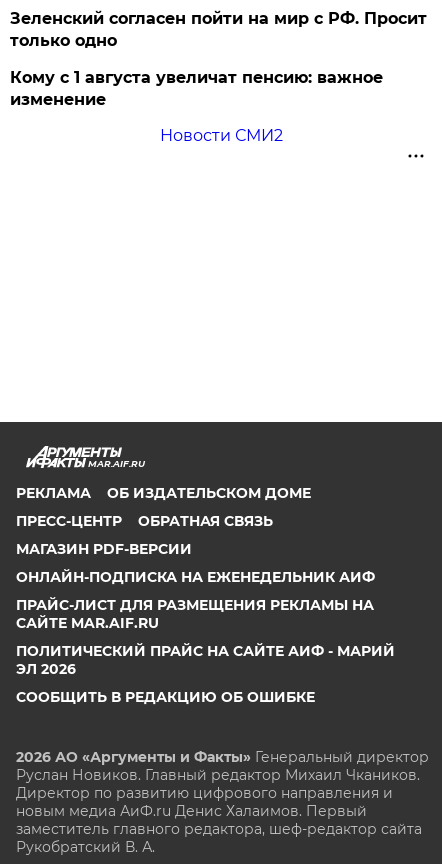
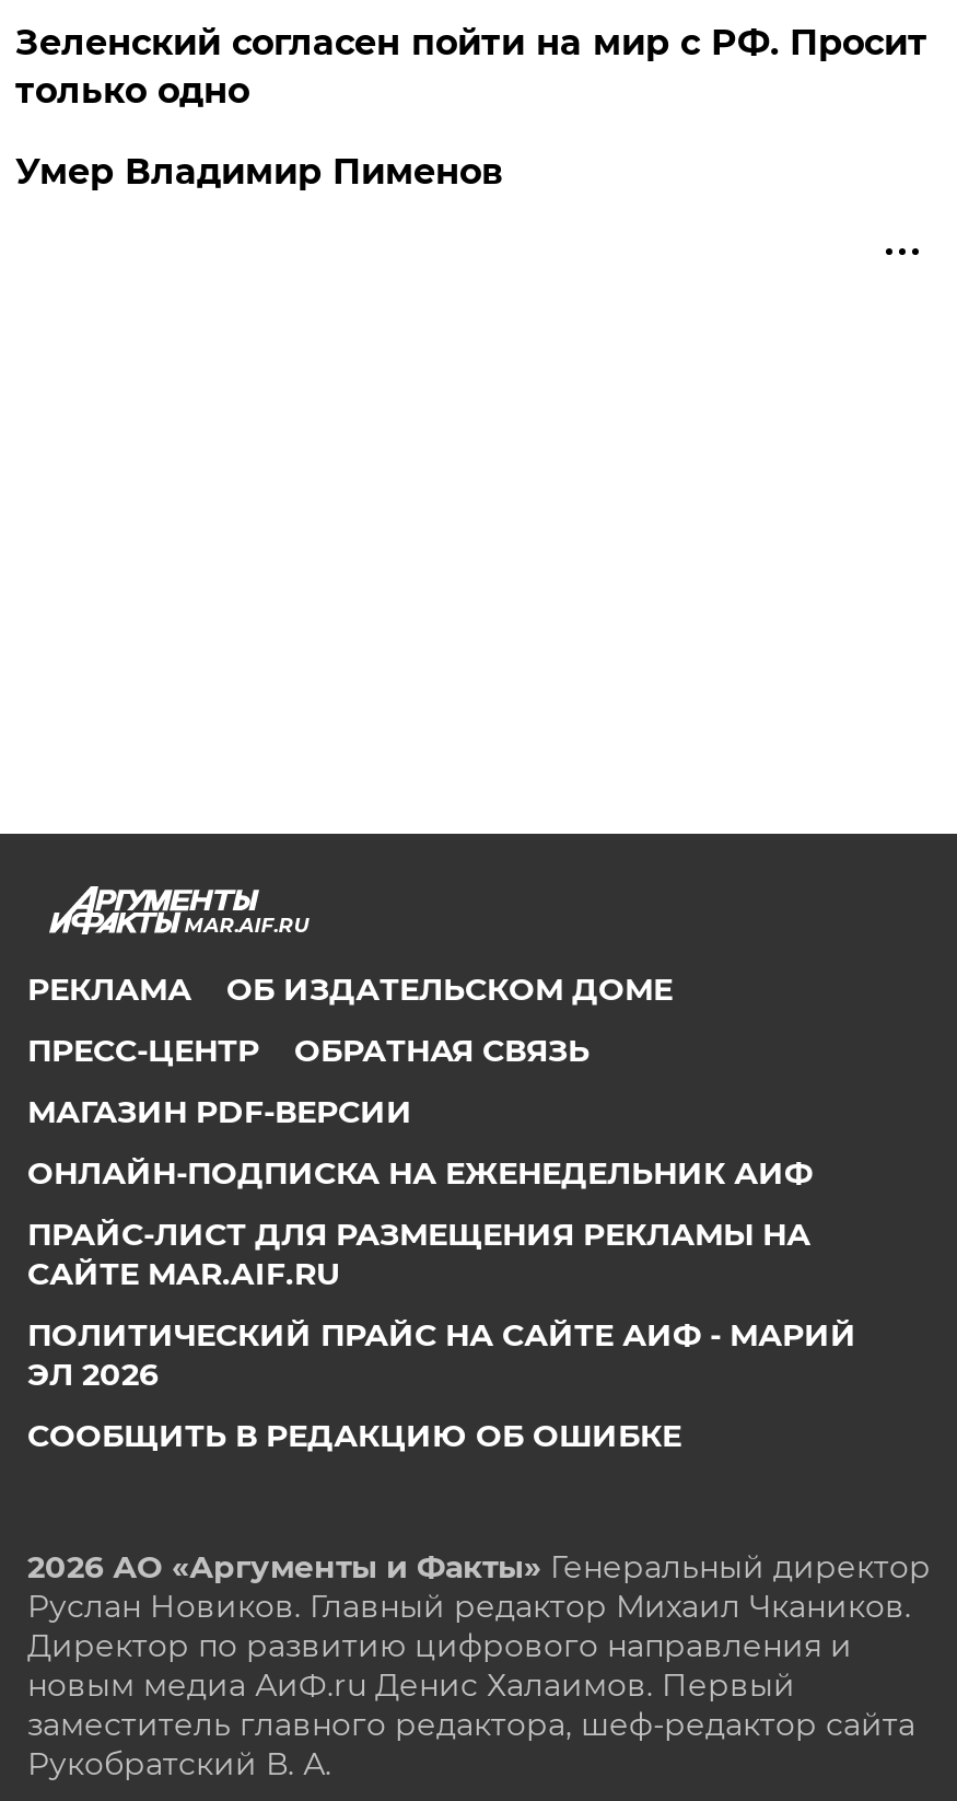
- Кому с 1 августа увеличат пенсию: важное
- изменение
- Новости СМИ2
+ Умер Владимир Пименов
